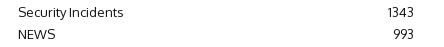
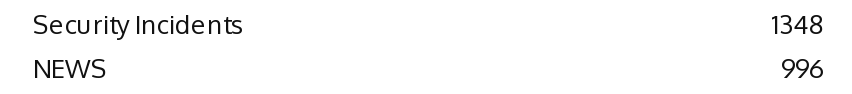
- 1343
+ 1348

- 993
+ 996
